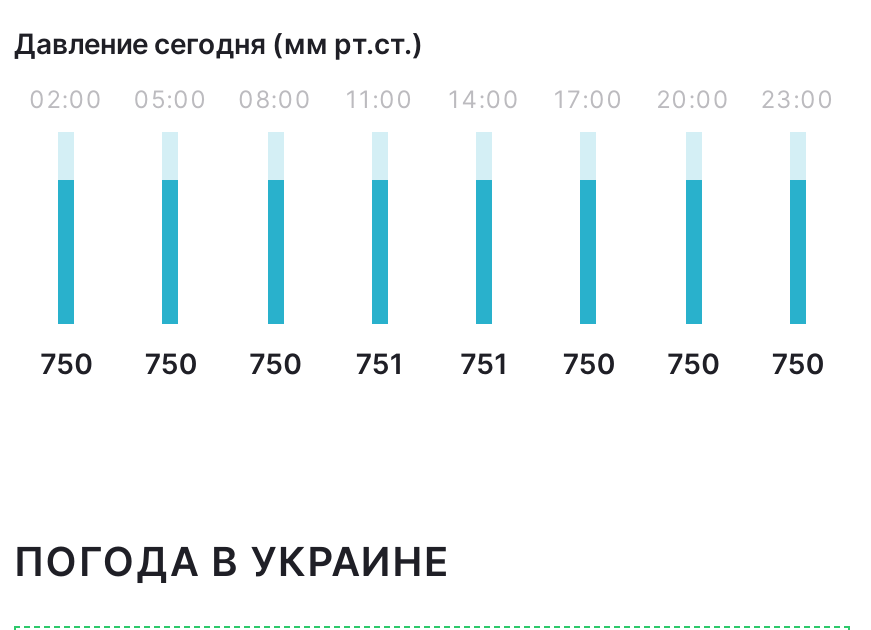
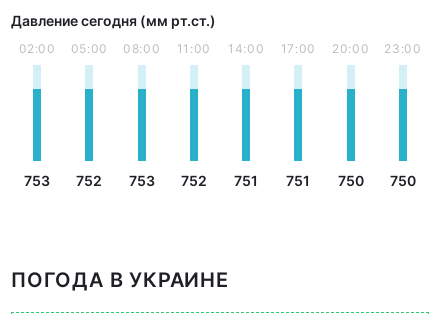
- 750
+ 753

- 750
+ 752

- 750
+ 753

- 751
+ 752

- 750
+ 751
